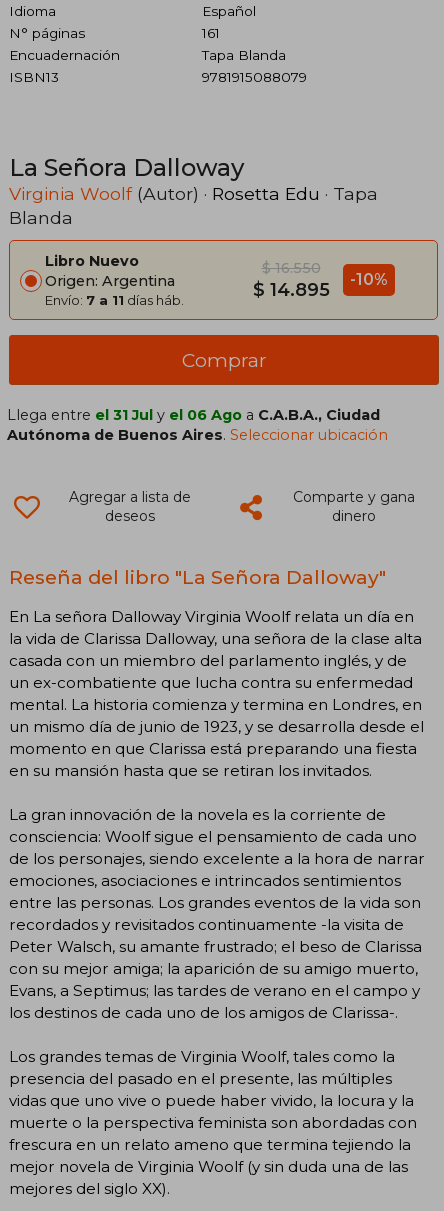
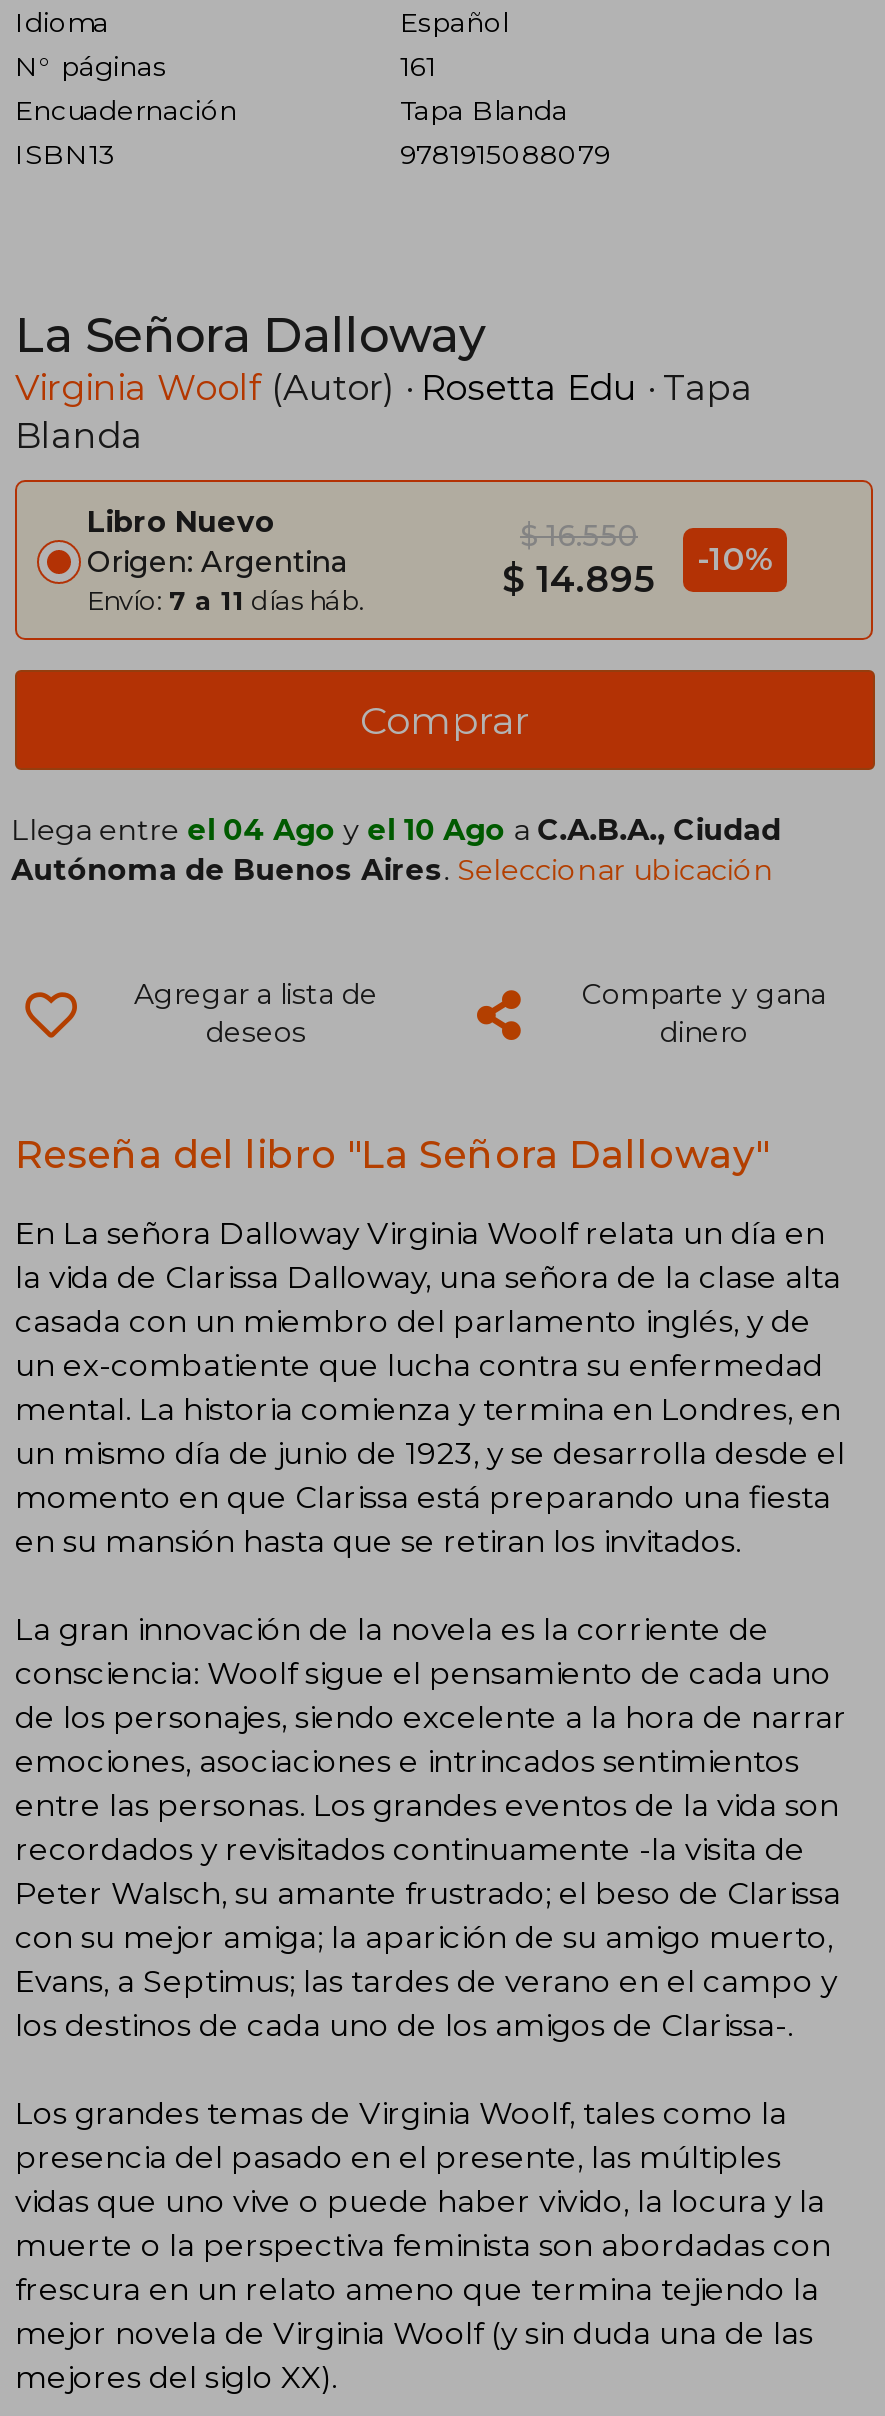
- Llega entre el 31 Jul y el 06 Ago a C.A.B.A., Ciudad
+ Llega entre el 04 Ago y el 10 Ago a C.A.B.A., Ciudad
